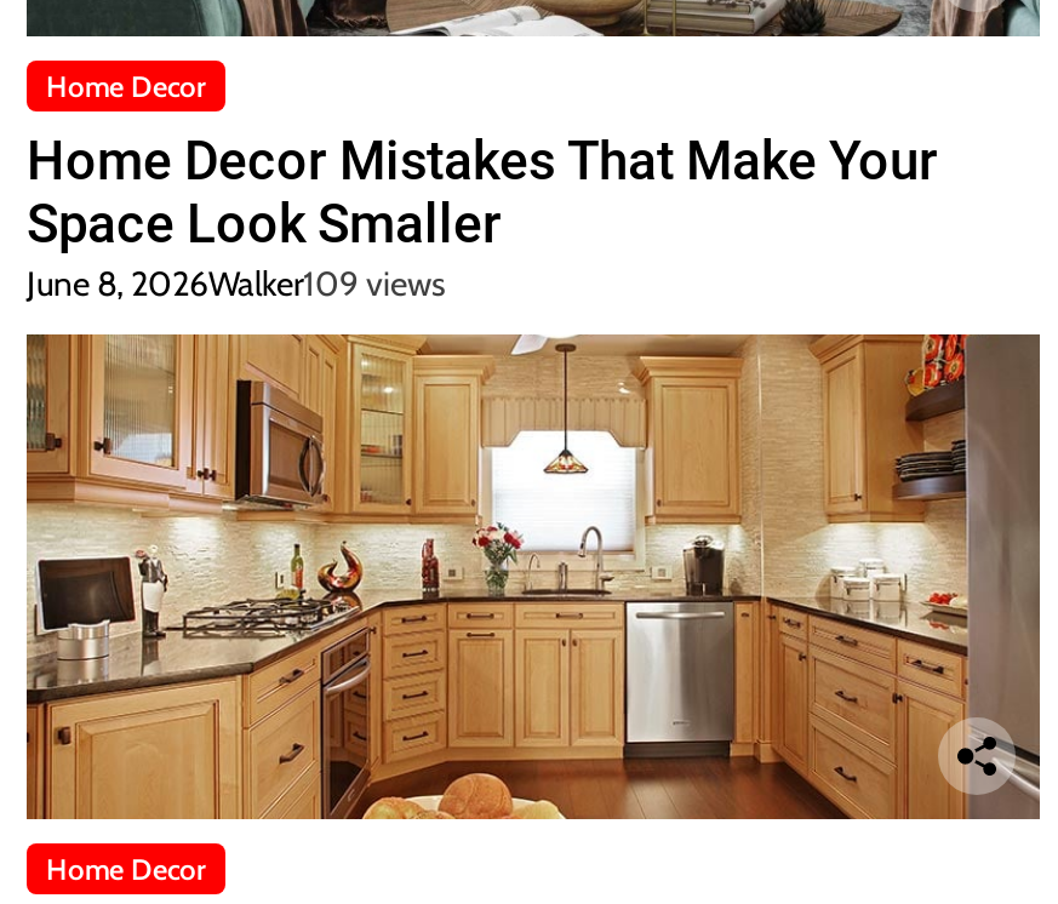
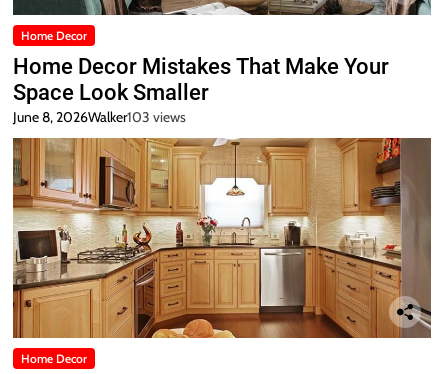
- June 8, 2026Walker109 views
+ June 8, 2026Walker103 views
